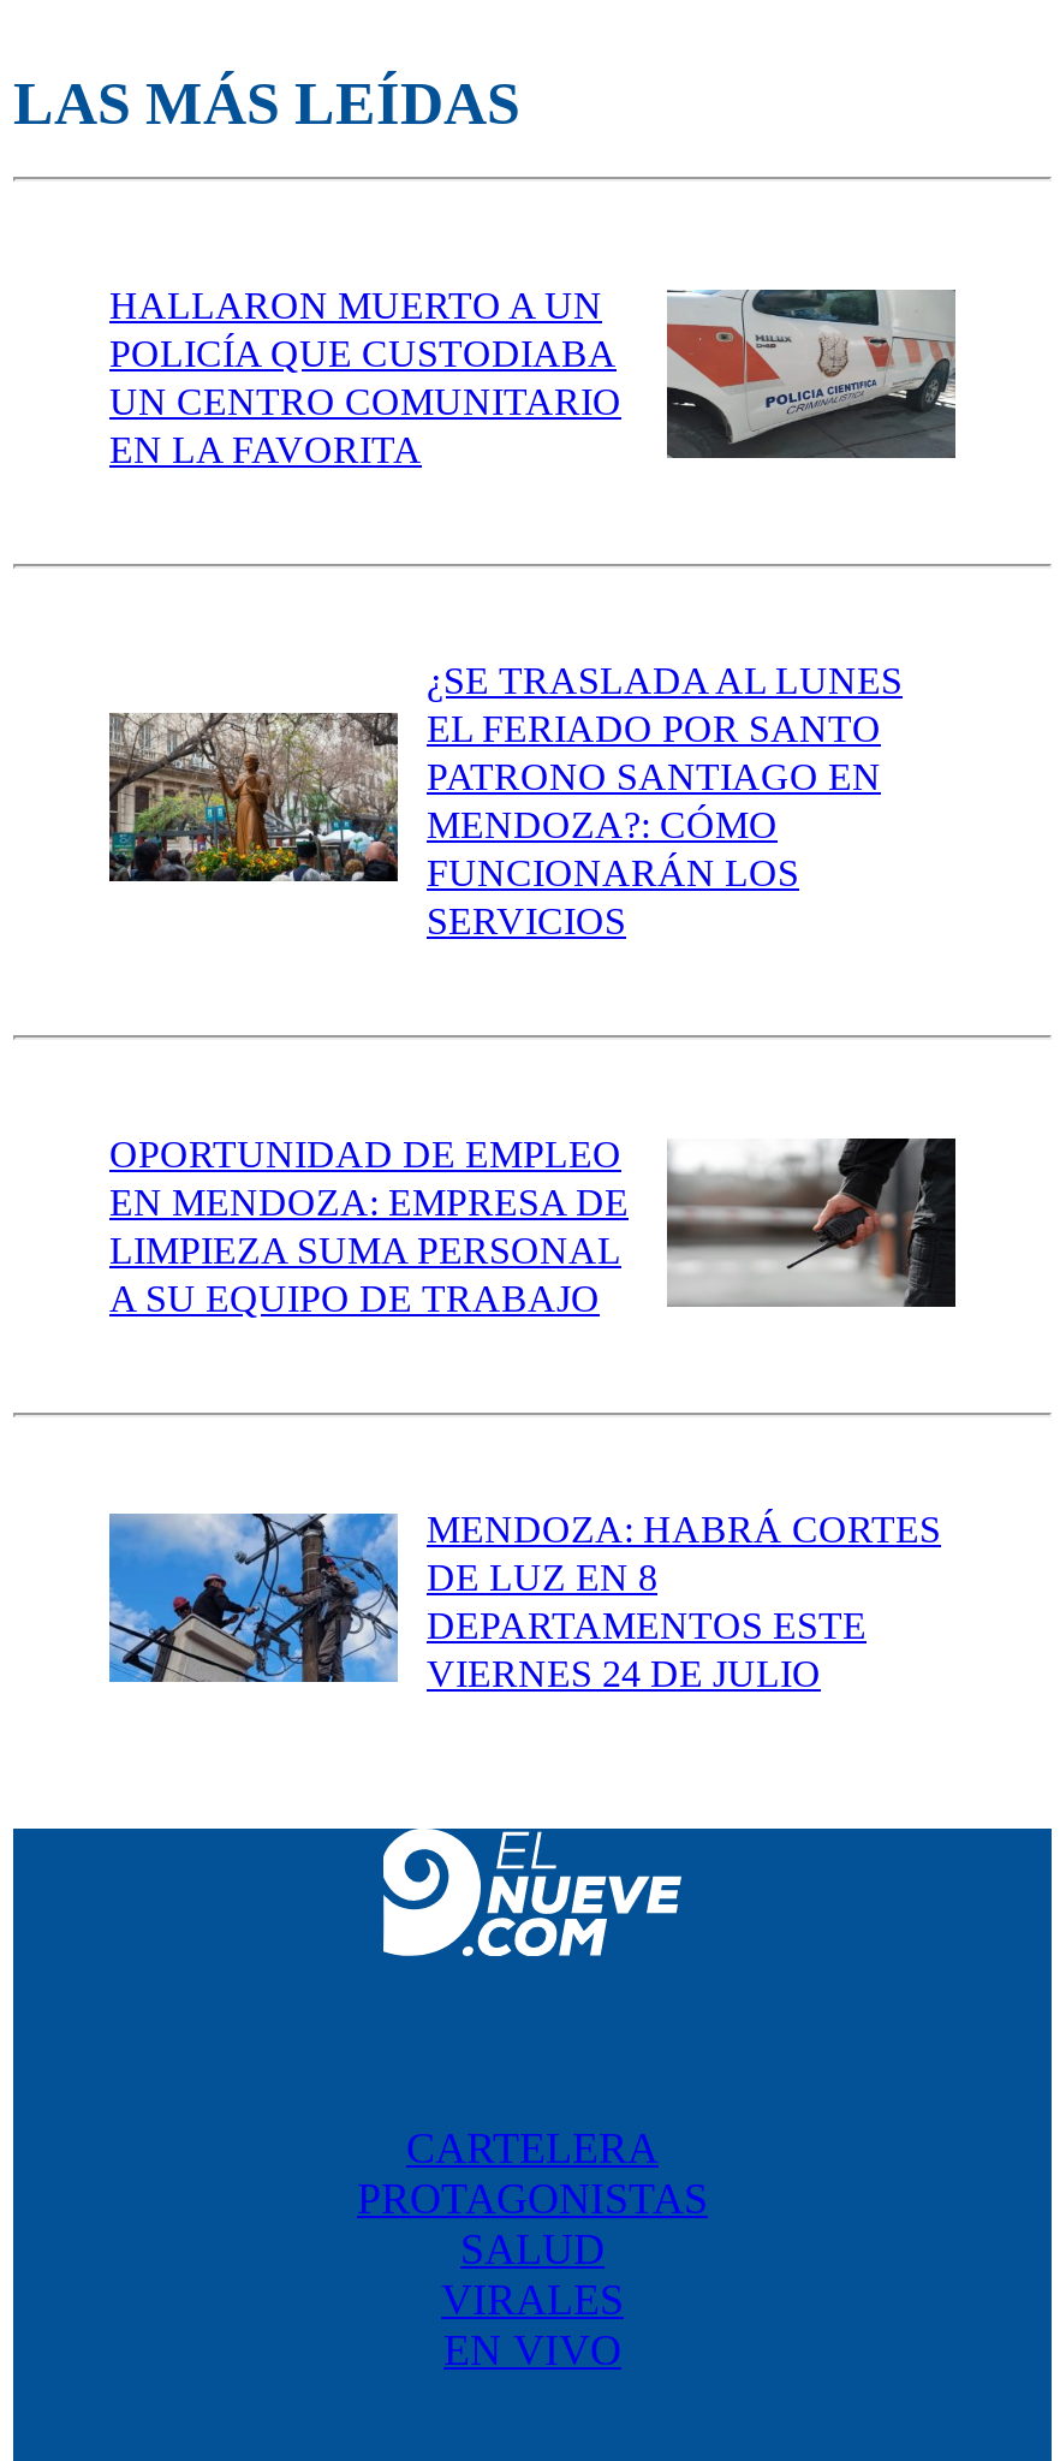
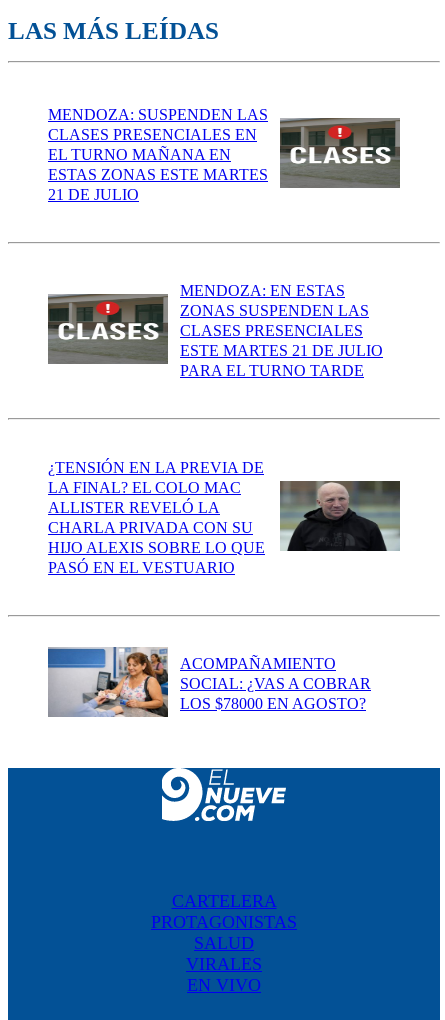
- [image]
- HALLARON MUERTO A UN
- POLICÍA QUE CUSTODIABA
- UN CENTRO COMUNITARIO
- EN LA FAVORITA
+ [image]
+ MENDOZA: SUSPENDEN LAS
+ CLASES PRESENCIALES EN
+ EL TURNO MAÑANA EN
+ ESTAS ZONAS ESTE MARTES
+ 21 DE JULIO

- [image]
- ¿SE TRASLADA AL LUNES
- EL FERIADO POR SANTO
- PATRONO SANTIAGO EN
- MENDOZA?: CÓMO
- FUNCIONARÁN LOS
- SERVICIOS
+ [image]
+ MENDOZA: EN ESTAS
+ ZONAS SUSPENDEN LAS
+ CLASES PRESENCIALES
+ ESTE MARTES 21 DE JULIO
+ PARA EL TURNO TARDE

- [image]
- OPORTUNIDAD DE EMPLEO
- EN MENDOZA: EMPRESA DE
- LIMPIEZA SUMA PERSONAL
- A SU EQUIPO DE TRABAJO
+ [image]
+ ¿TENSIÓN EN LA PREVIA DE
+ LA FINAL? EL COLO MAC
+ ALLISTER REVELÓ LA
+ CHARLA PRIVADA CON SU
+ HIJO ALEXIS SOBRE LO QUE
+ PASÓ EN EL VESTUARIO

- [image]
- MENDOZA: HABRÁ CORTES
- DE LUZ EN 8
- DEPARTAMENTOS ESTE
- VIERNES 24 DE JULIO
+ [image]
+ ACOMPAÑAMIENTO
+ SOCIAL: ¿VAS A COBRAR
+ LOS $78000 EN AGOSTO?
